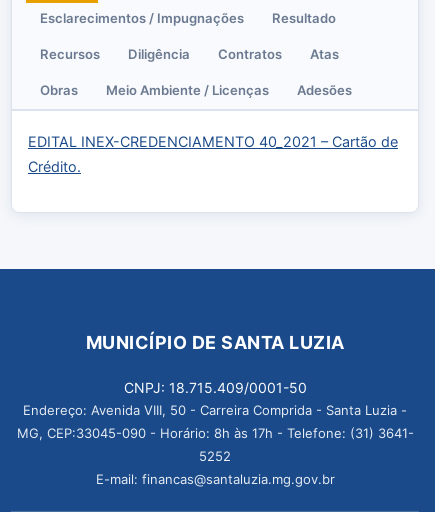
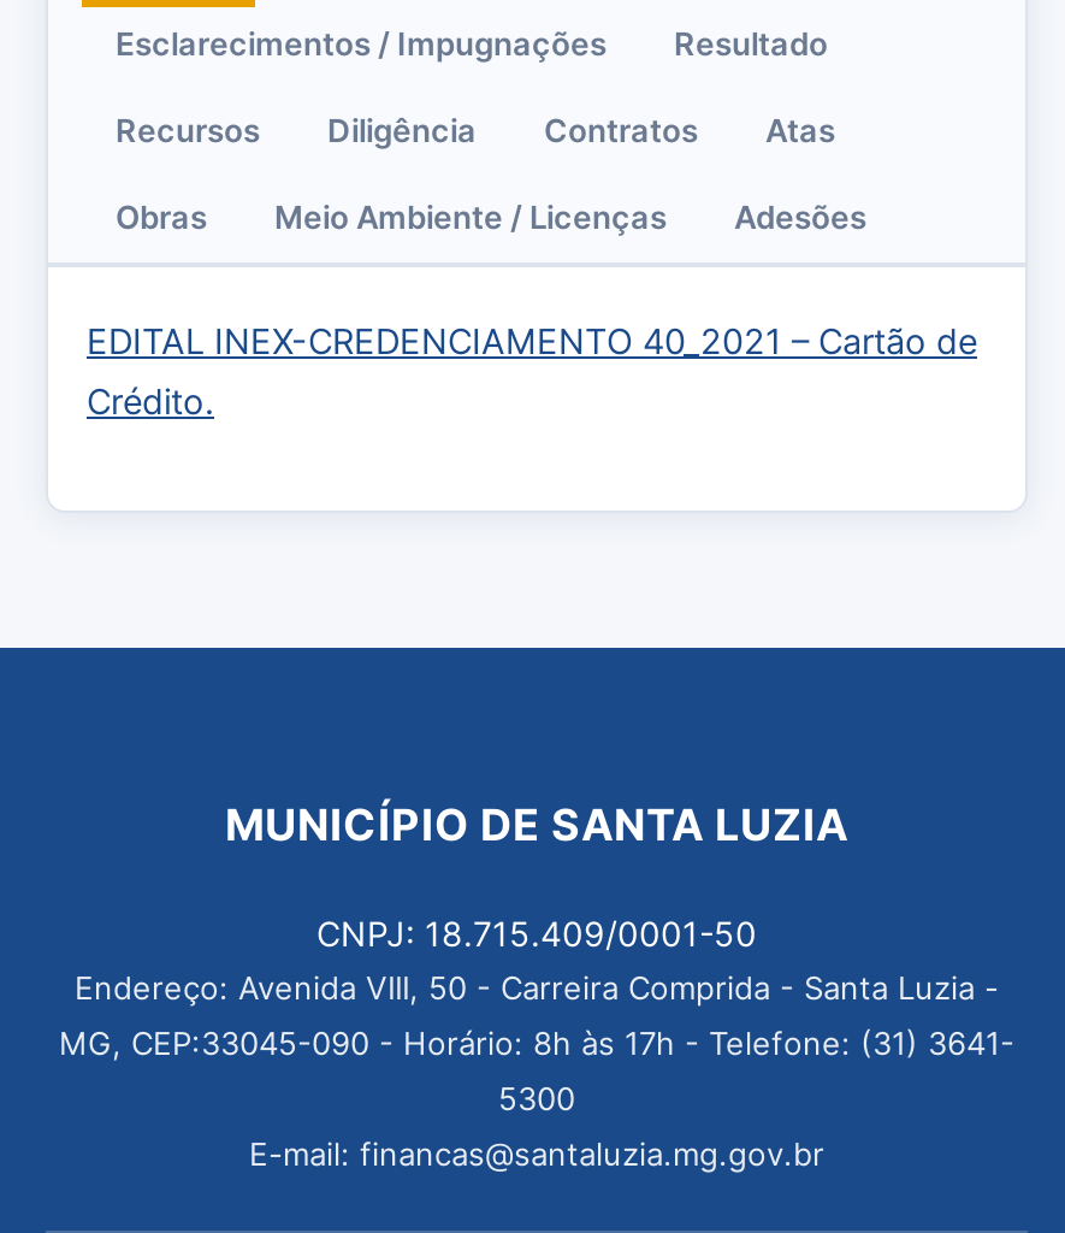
- 5252
+ 5300
